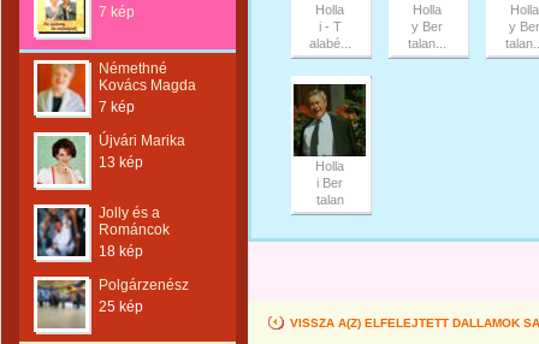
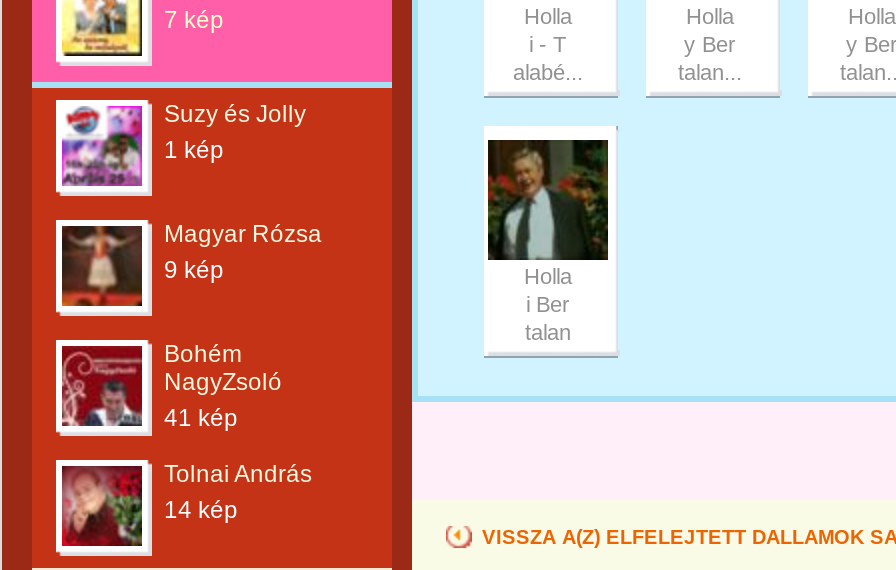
- [image]
- Némethné
- Kovács Magda
- 7 kép
+ [image]
+ Suzy és Jolly
+ 1 kép

- [image]
- Újvári Marika
- 13 kép
+ [image]
+ Magyar Rózsa
+ 9 kép

- [image]
- Jolly és a
- Románcok
- 18 kép
+ [image]
+ Bohém
+ NagyZsoló
+ 41 kép

- [image]
- Polgárzenész
- 25 kép
+ [image]
+ Tolnai András
+ 14 kép
